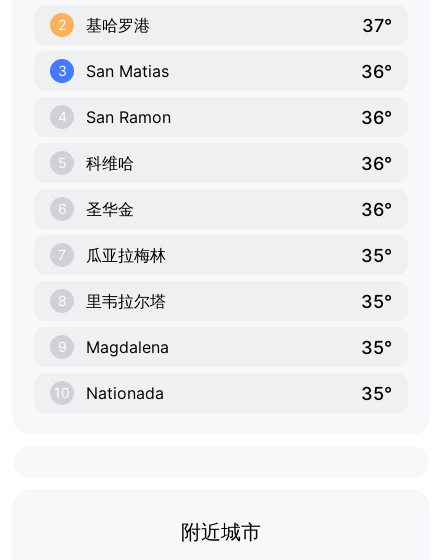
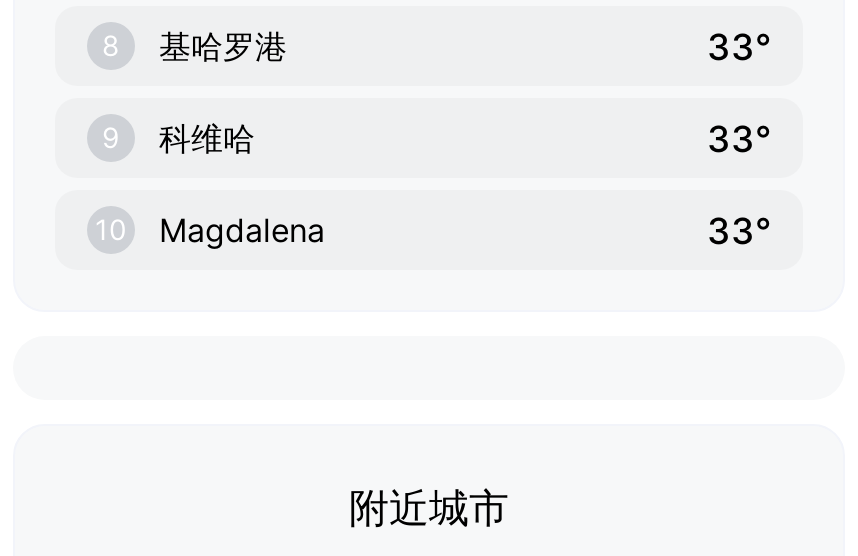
- 37°
- 3
- San Matias
- 36°
- 4
- San Ramon
- 36°
- 5
+ 33°
+ 9

- 2 基哈罗港
+ 8 基哈罗港

- 36°
- 6
- 圣华金
- 36°
- 7
- 瓜亚拉梅林
- 35°
- 8
- 里韦拉尔塔
- 35°
- 9
+ 33°
+ 10

- 35°
- 10
- Nationada
- 35°
+ 33°
